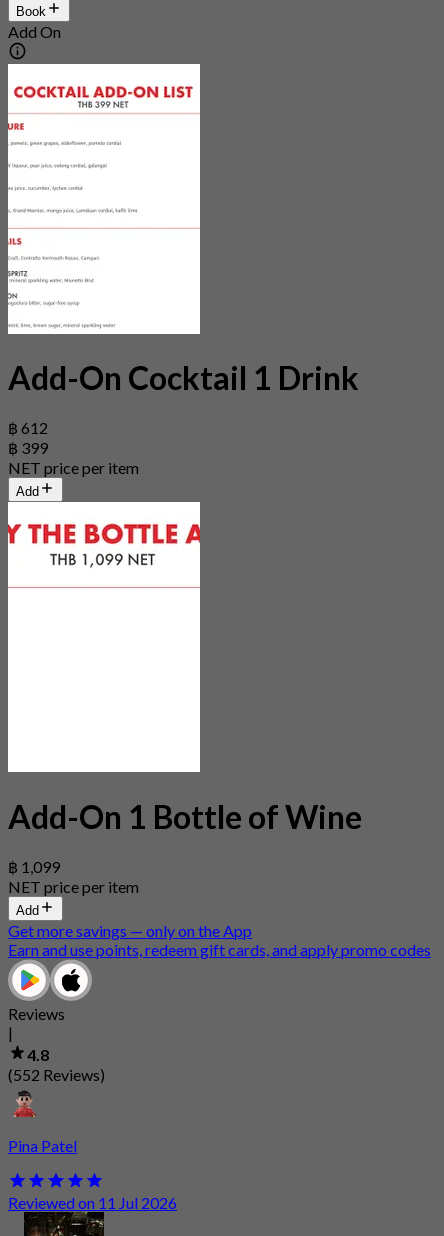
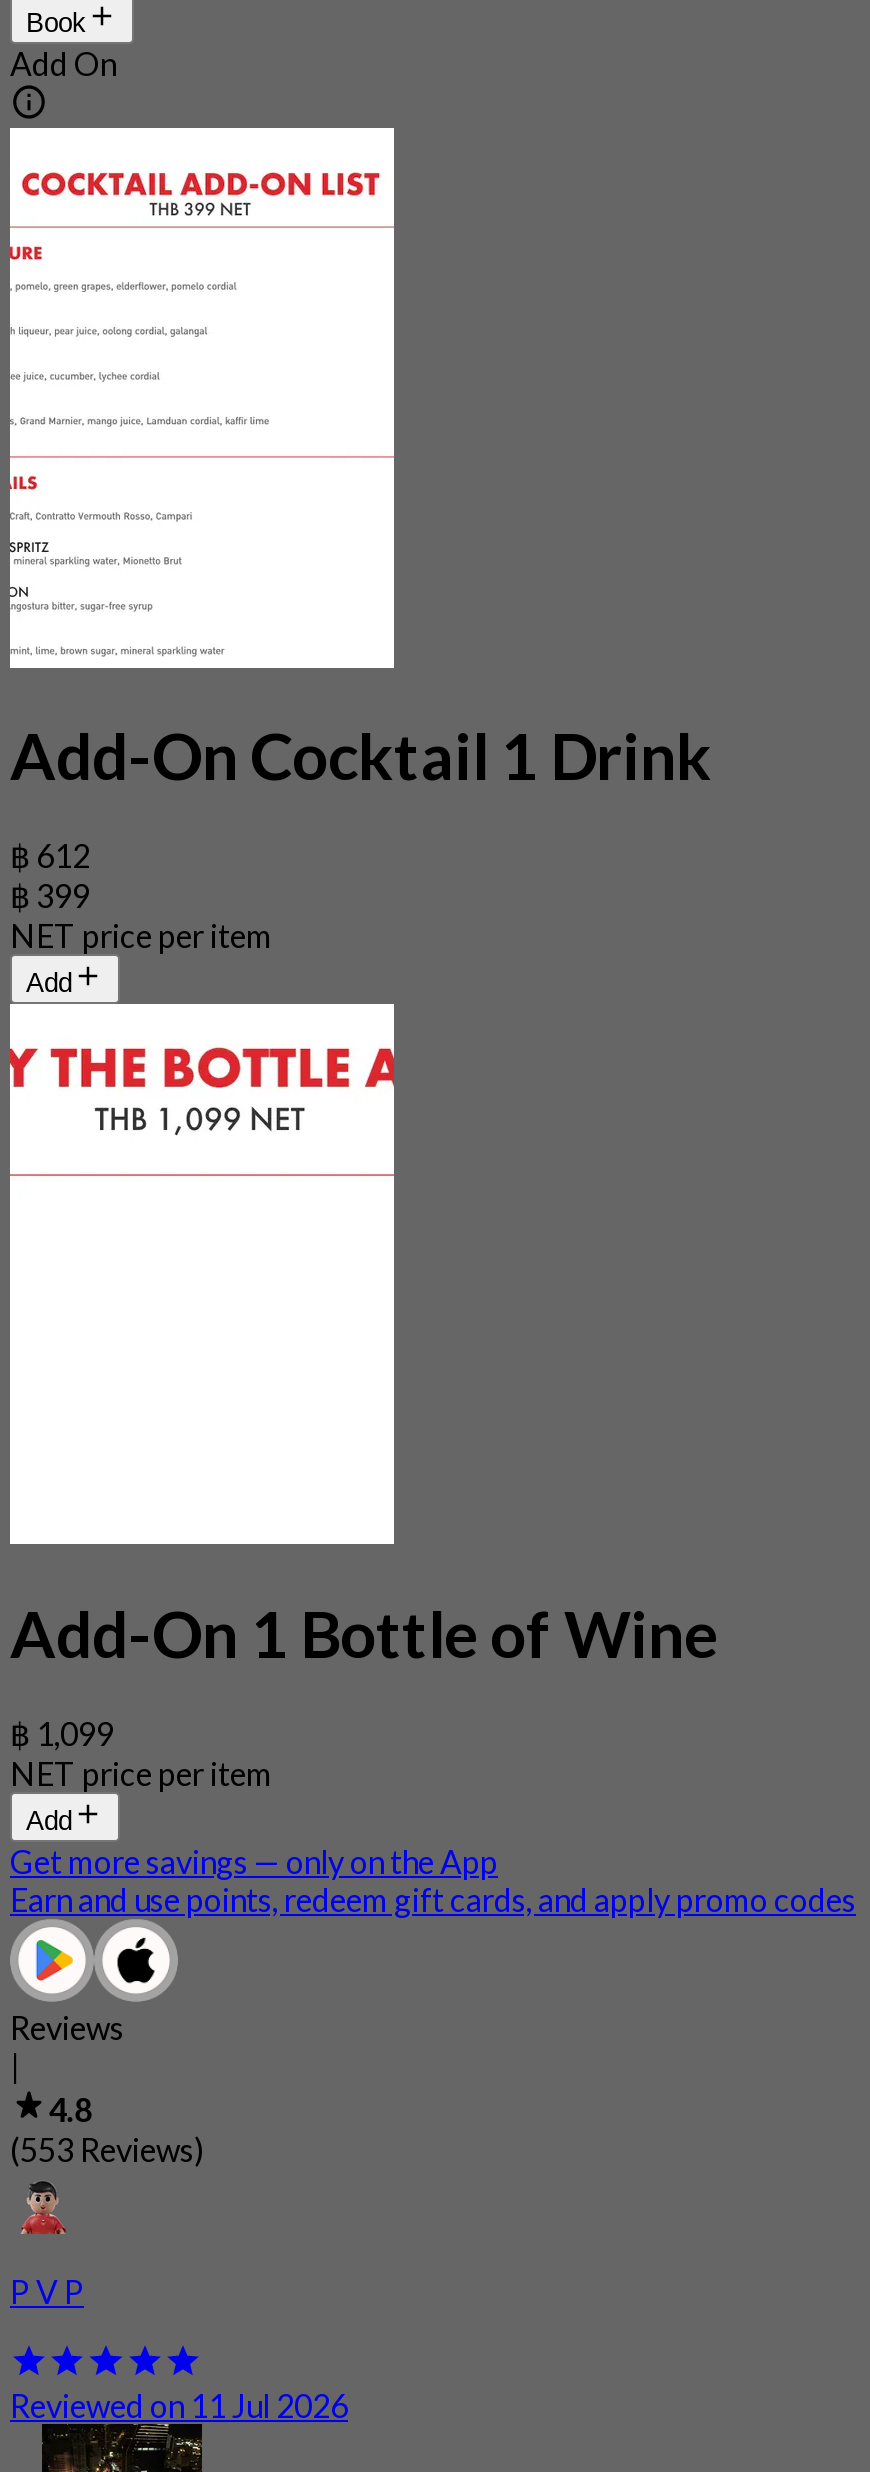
- (552 Reviews)
+ (553 Reviews)

- Pina Patel
+ P V P
